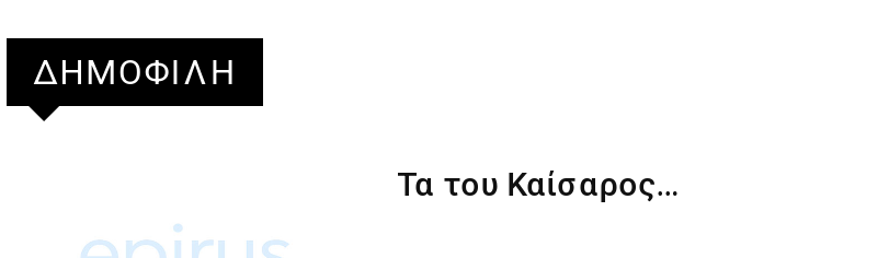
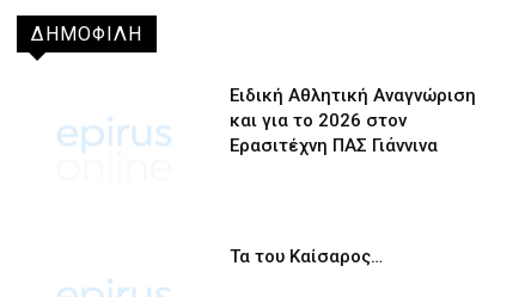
+ Ειδική Αθλητική Αναγνώριση
+ και για το 2026 στον
+ Ερασιτέχνη ΠΑΣ Γιάννινα
